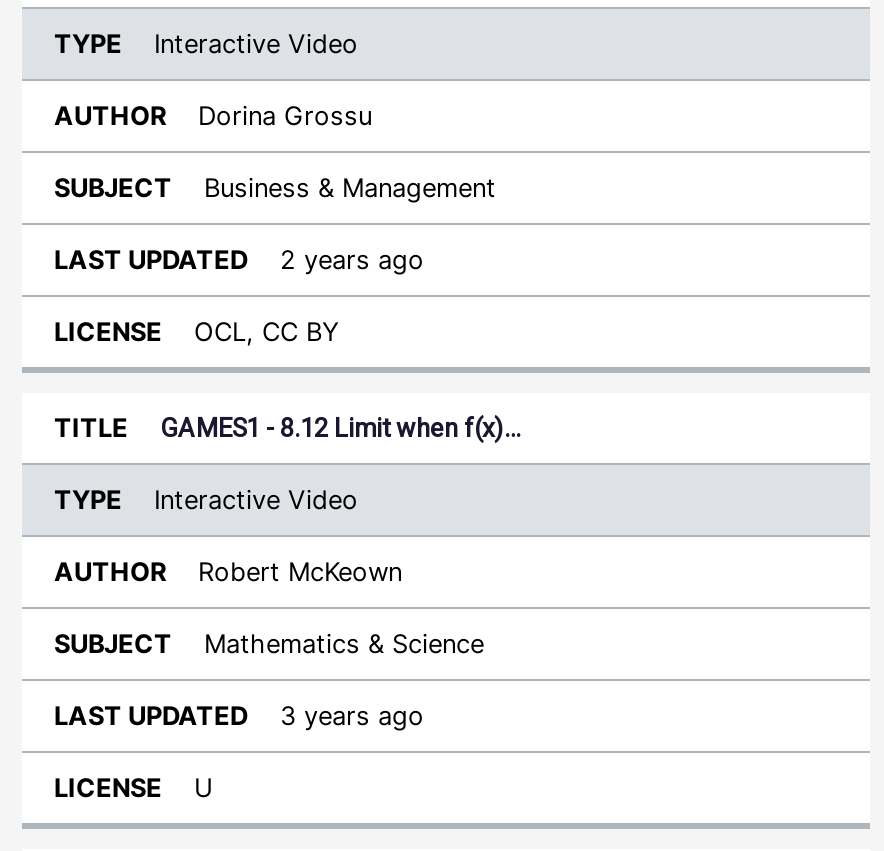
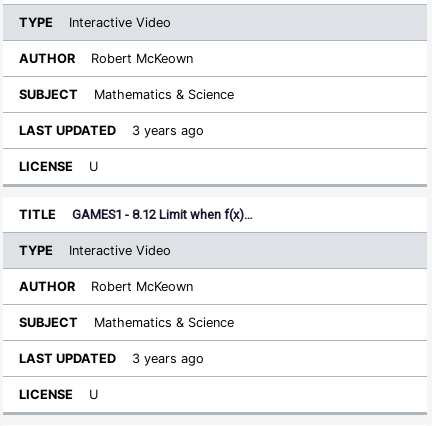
- Dorina Grossu
+ Robert McKeown

- Business & Management
+ Mathematics & Science

- 2 years ago
+ 3 years ago

- OCL, CC BY
+ U
